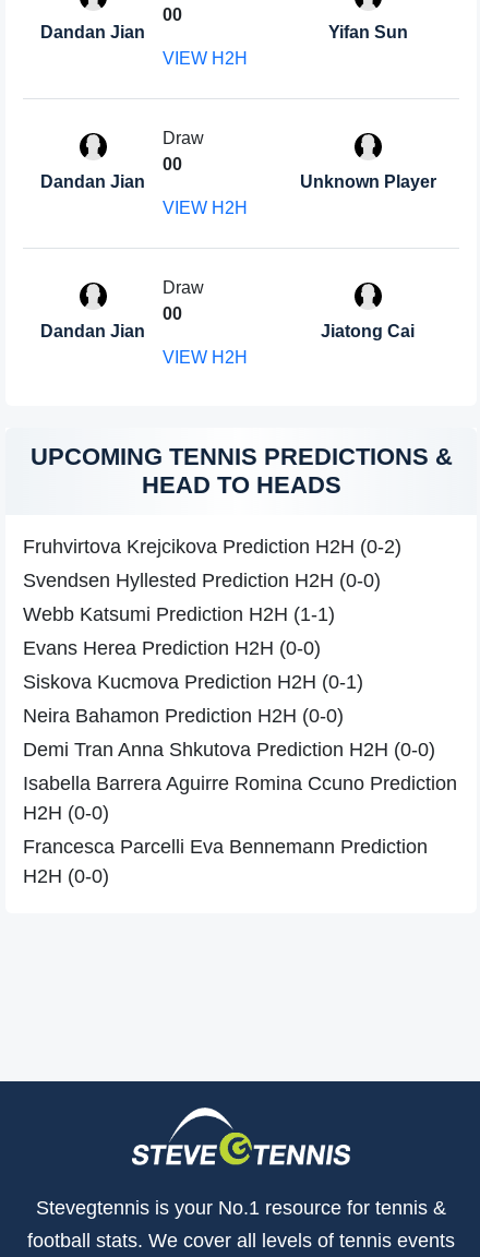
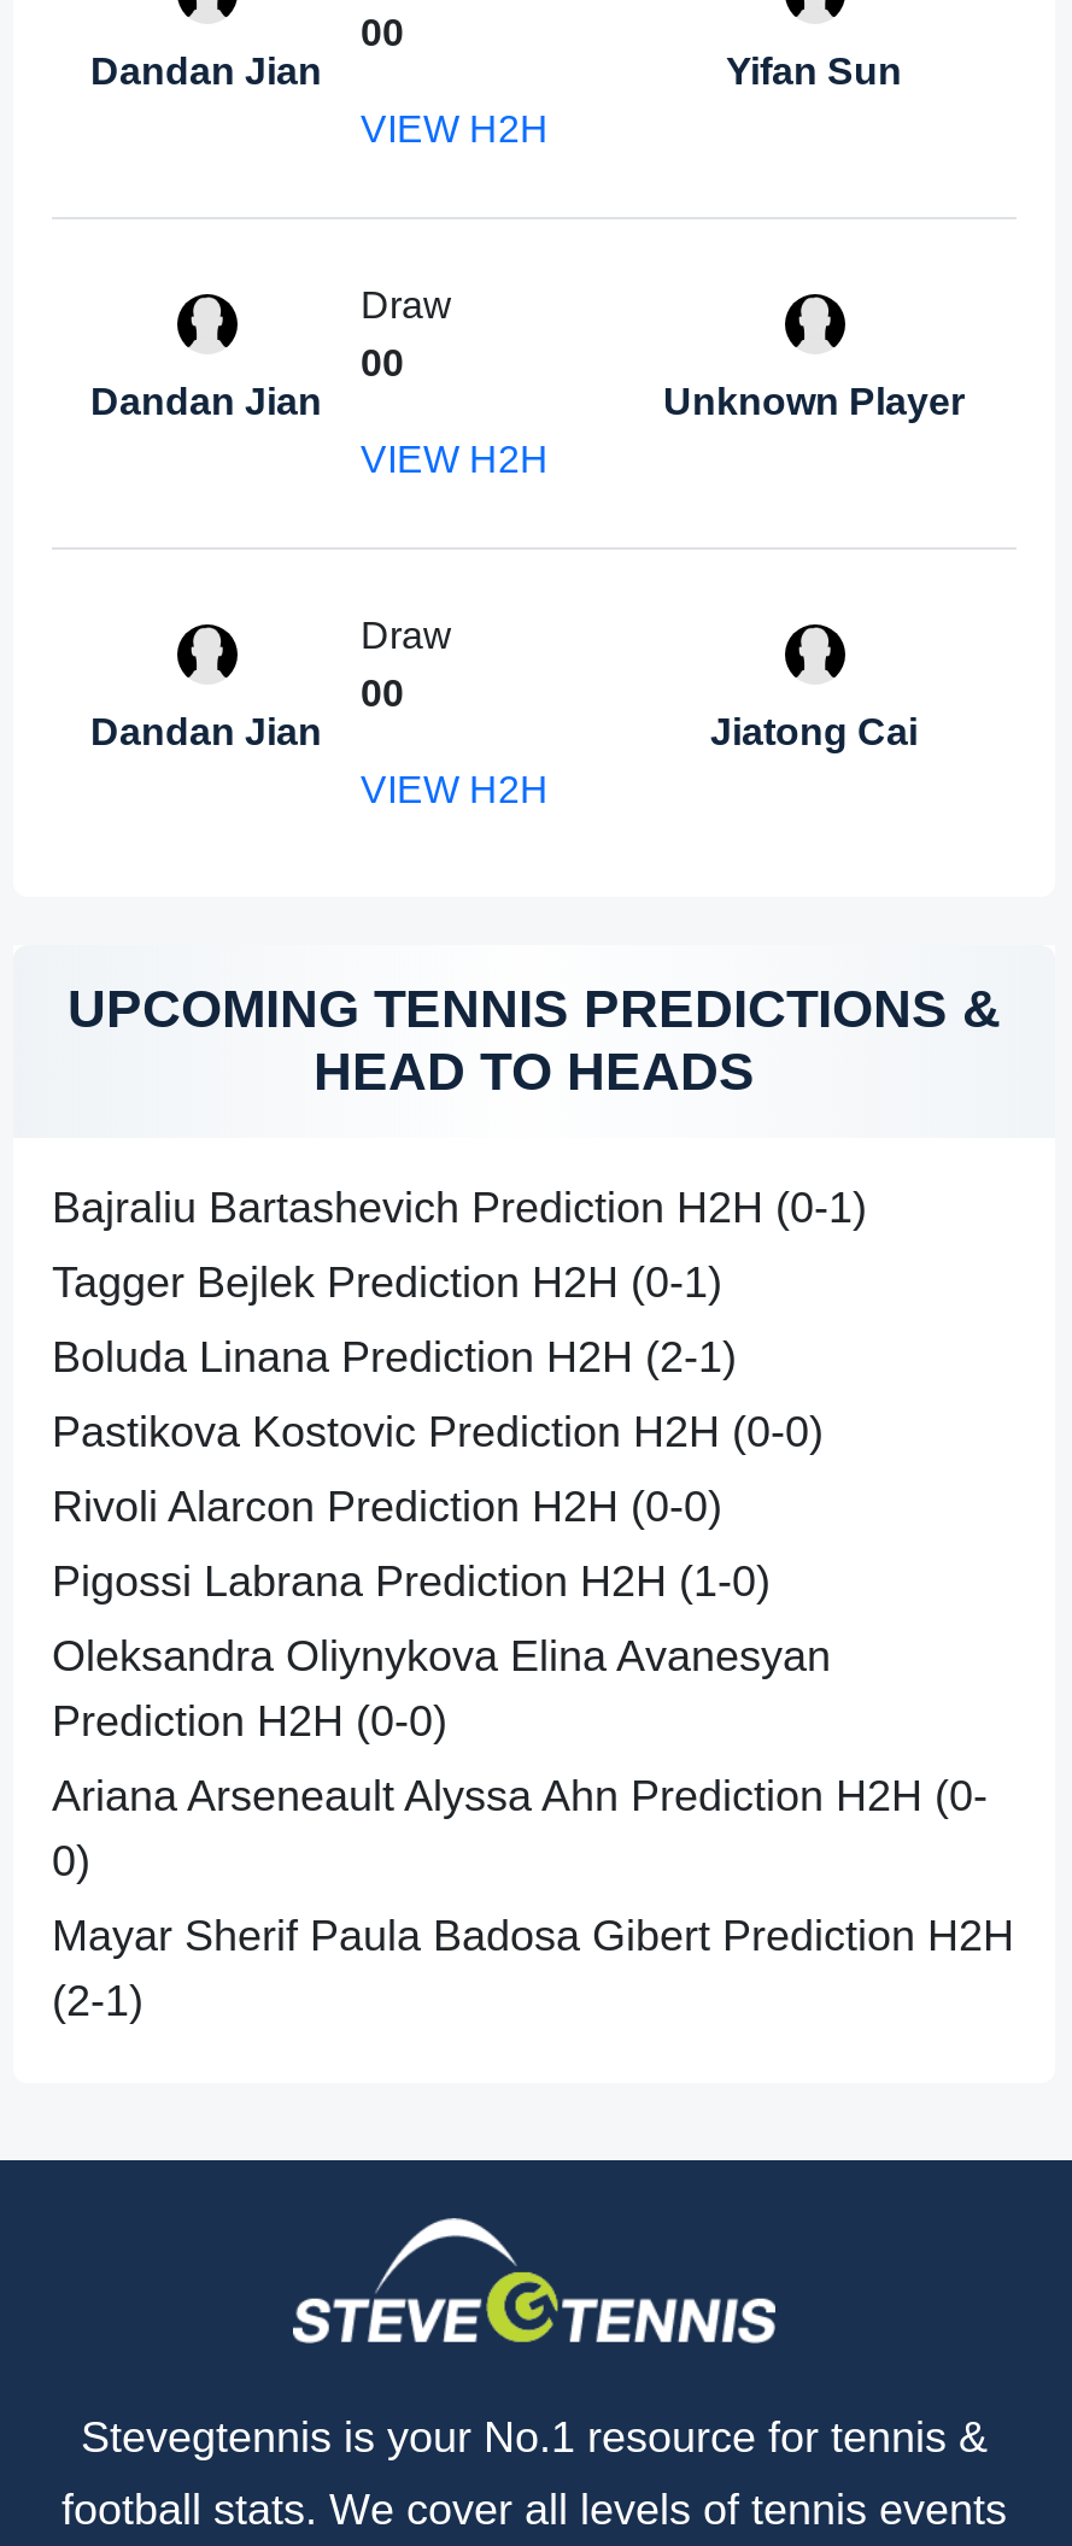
- Fruhvirtova Krejcikova Prediction H2H (0-2)
+ Bajraliu Bartashevich Prediction H2H (0-1)

- Svendsen Hyllested Prediction H2H (0-0)
+ Tagger Bejlek Prediction H2H (0-1)

- Webb Katsumi Prediction H2H (1-1)
+ Boluda Linana Prediction H2H (2-1)

- Evans Herea Prediction H2H (0-0)
+ Pastikova Kostovic Prediction H2H (0-0)

- Siskova Kucmova Prediction H2H (0-1)
+ Rivoli Alarcon Prediction H2H (0-0)

- Neira Bahamon Prediction H2H (0-0)
+ Pigossi Labrana Prediction H2H (1-0)

- Demi Tran Anna Shkutova Prediction H2H (0-0)
+ Oleksandra Oliynykova Elina Avanesyan
+ Prediction H2H (0-0)

- Isabella Barrera Aguirre Romina Ccuno Prediction
- H2H (0-0)
+ Ariana Arseneault Alyssa Ahn Prediction H2H (0-
+ 0)

- Francesca Parcelli Eva Bennemann Prediction
- H2H (0-0)
+ Mayar Sherif Paula Badosa Gibert Prediction H2H
+ (2-1)
